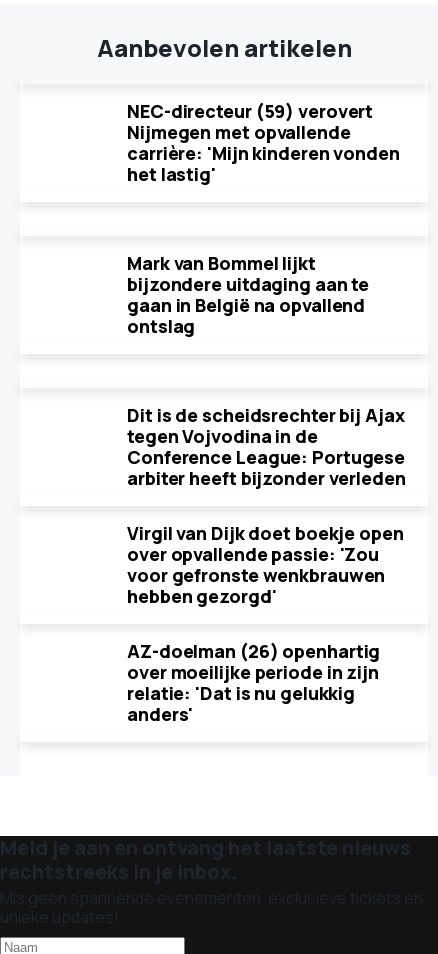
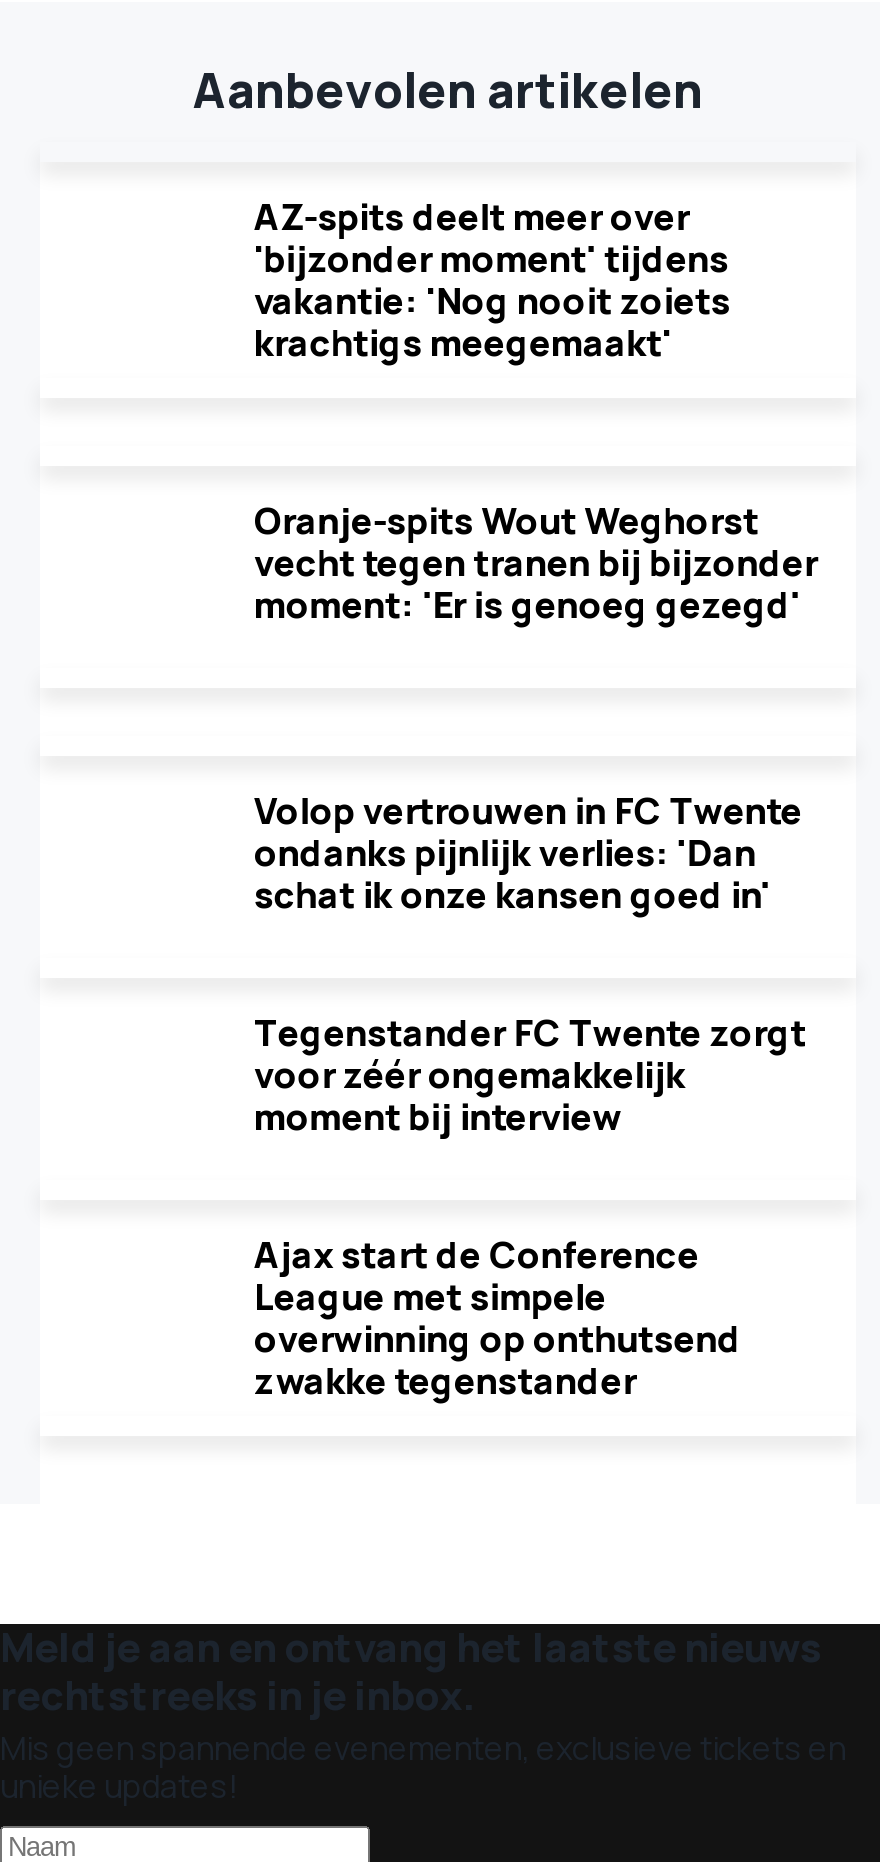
- NEC-directeur (59) verovert
- Nijmegen met opvallende
- carrière: 'Mijn kinderen vonden
- het lastig'
+ AZ-spits deelt meer over
+ 'bijzonder moment' tijdens
+ vakantie: 'Nog nooit zoiets
+ krachtigs meegemaakt'

- Mark van Bommel lijkt
- bijzondere uitdaging aan te
- gaan in België na opvallend
- ontslag
+ Oranje-spits Wout Weghorst
+ vecht tegen tranen bij bijzonder
+ moment: 'Er is genoeg gezegd'

- Dit is de scheidsrechter bij Ajax
- tegen Vojvodina in de
- Conference League: Portugese
- arbiter heeft bijzonder verleden
+ Volop vertrouwen in FC Twente
+ ondanks pijnlijk verlies: 'Dan
+ schat ik onze kansen goed in'

- Virgil van Dijk doet boekje open
- over opvallende passie: 'Zou
- voor gefronste wenkbrauwen
- hebben gezorgd'
+ Tegenstander FC Twente zorgt
+ voor zéér ongemakkelijk
+ moment bij interview

- AZ-doelman (26) openhartig
- over moeilijke periode in zijn
- relatie: 'Dat is nu gelukkig
- anders'
+ Ajax start de Conference
+ League met simpele
+ overwinning op onthutsend
+ zwakke tegenstander
